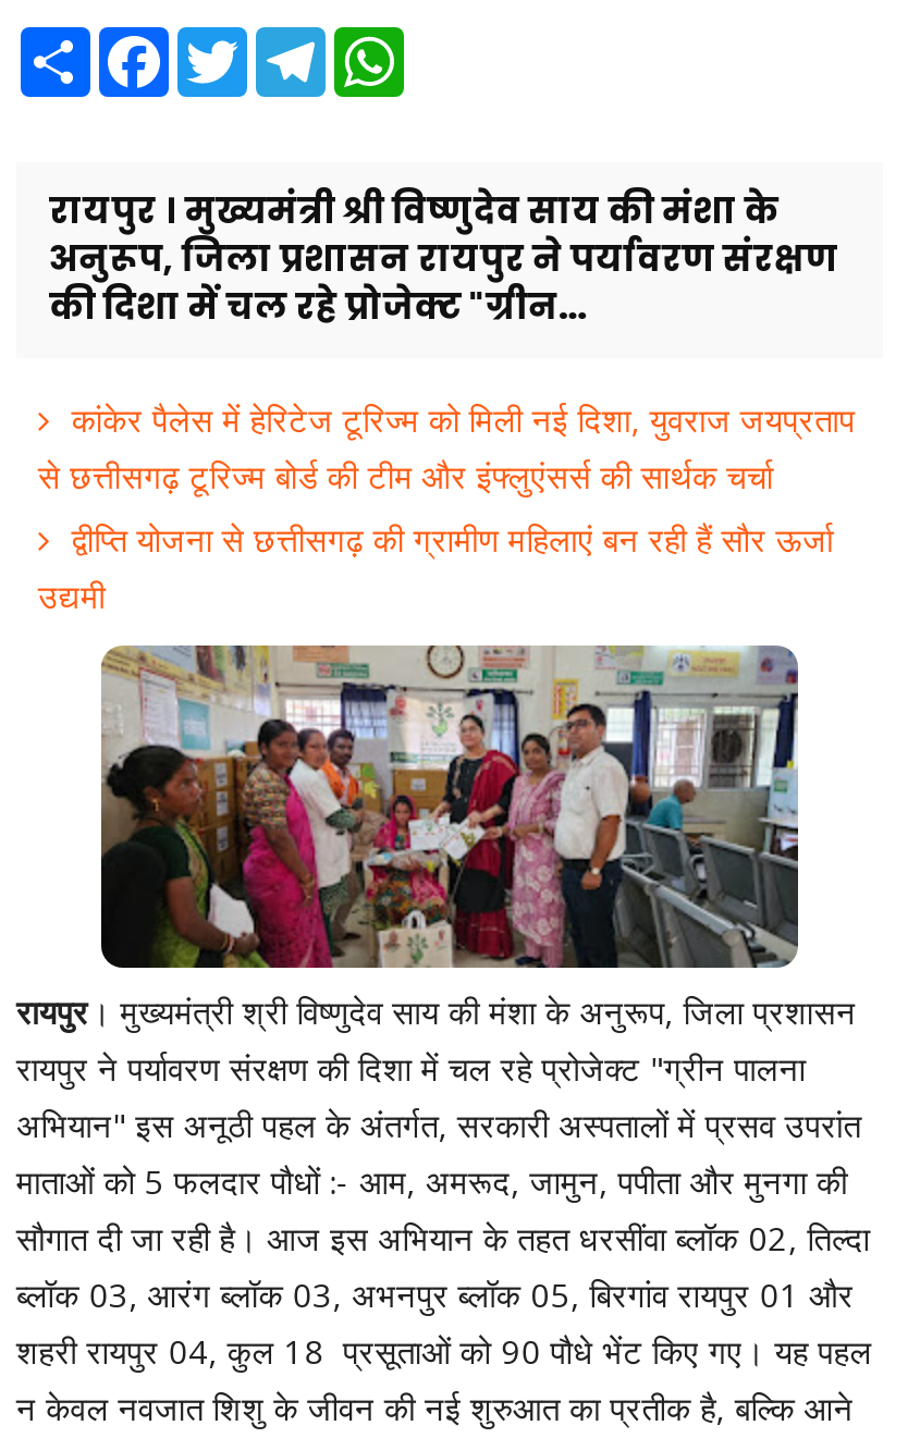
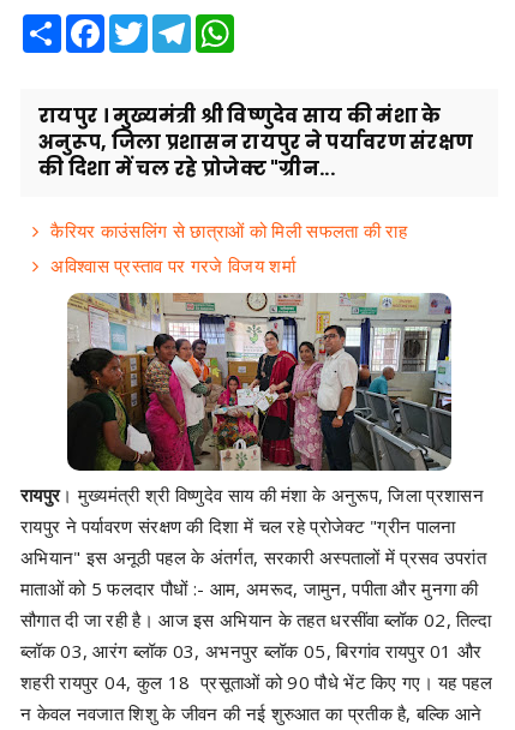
- कांकेर पैलेस में हेरिटेज टूरिज्म को मिली नई दिशा, युवराज जयप्रताप
- से छत्तीसगढ़ टूरिज्म बोर्ड की टीम और इंफ्लुएंसर्स की सार्थक चर्चा
- द्वीप्ति योजना से छत्तीसगढ़ की ग्रामीण महिलाएं बन रही हैं सौर ऊर्जा
- उद्यमी
+ कैरियर काउंसलिंग से छात्राओं को मिली सफलता की राह
+ अविश्वास प्रस्ताव पर गरजे विजय शर्मा
